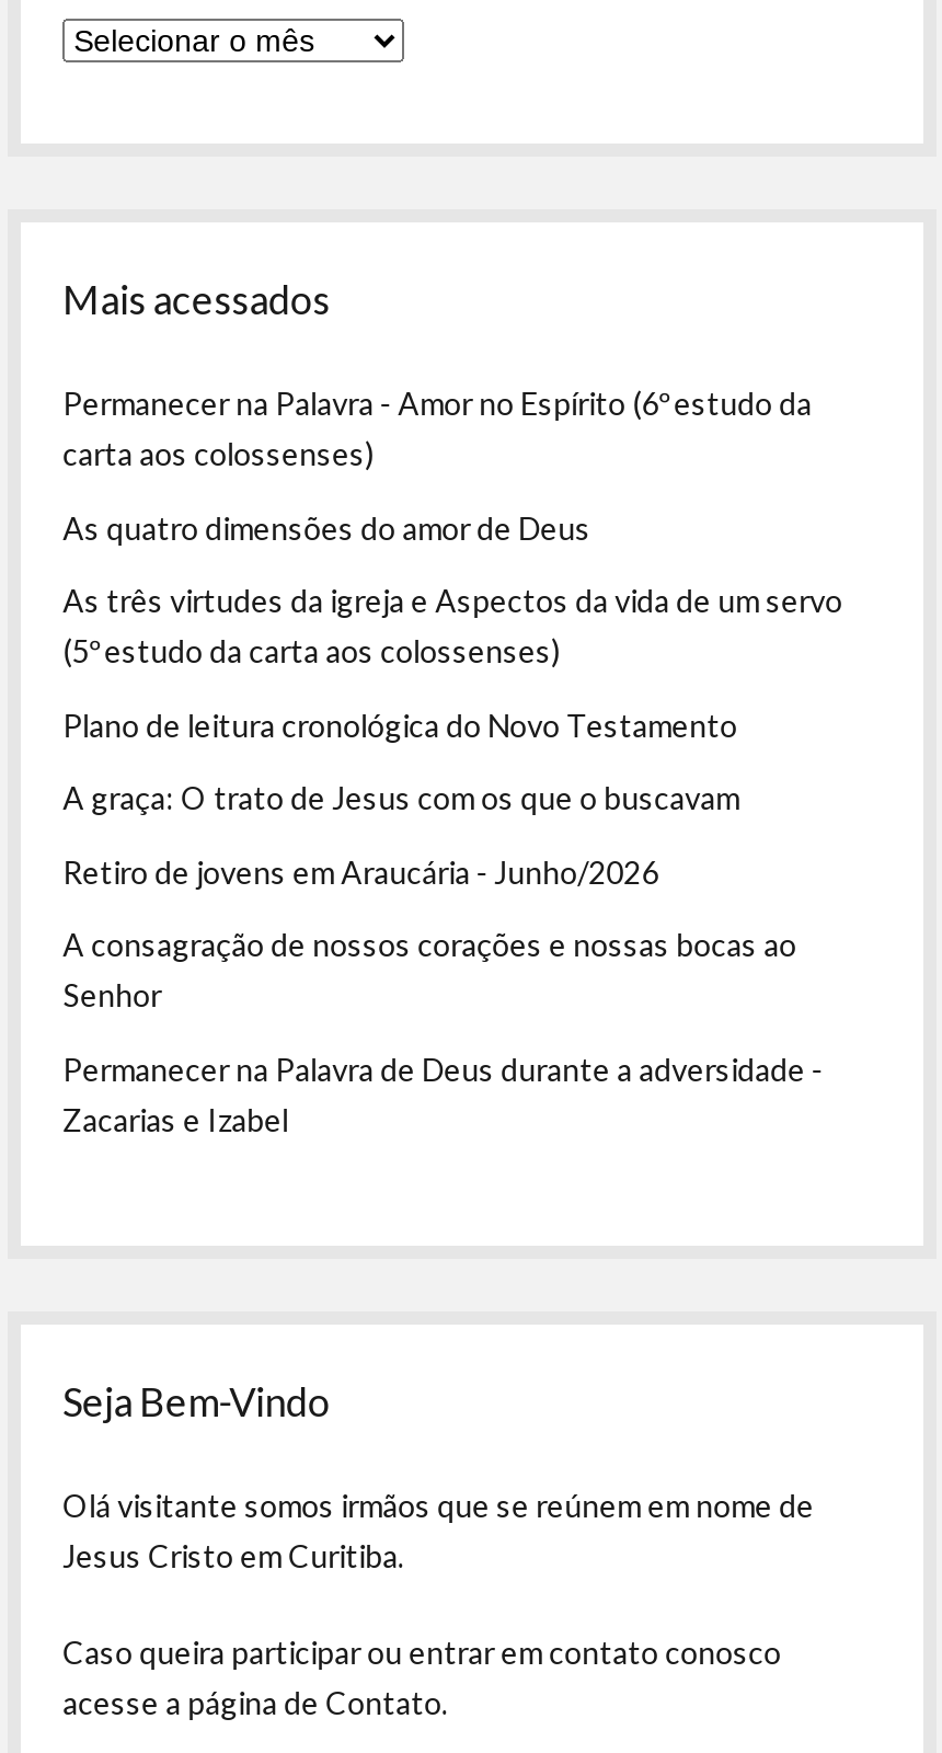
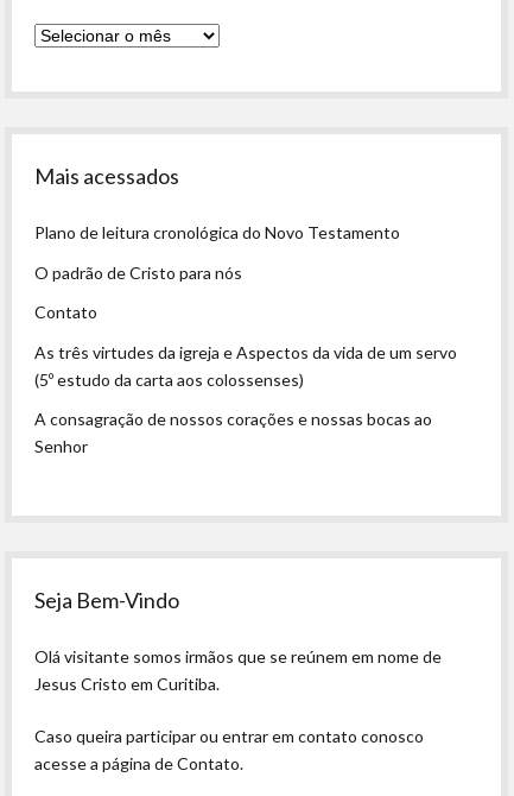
- Permanecer na Palavra - Amor no Espírito (6º estudo da
- carta aos colossenses)
- As quatro dimensões do amor de Deus
+ O padrão de Cristo para nós
+ Contato

moved up: Plano de leitura cronológica do Novo Testamento

- A graça: O trato de Jesus com os que o buscavam
- Retiro de jovens em Araucária - Junho/2026

- Permanecer na Palavra de Deus durante a adversidade -
- Zacarias e Izabel
